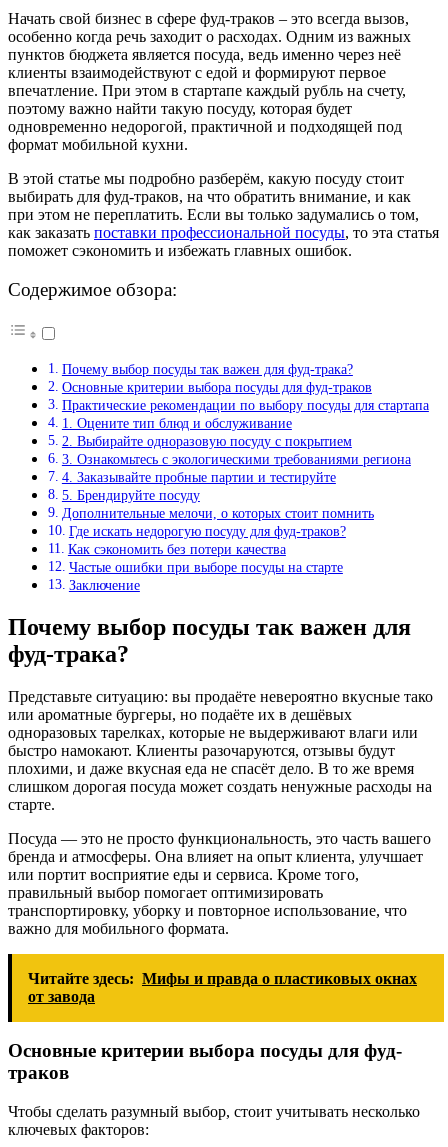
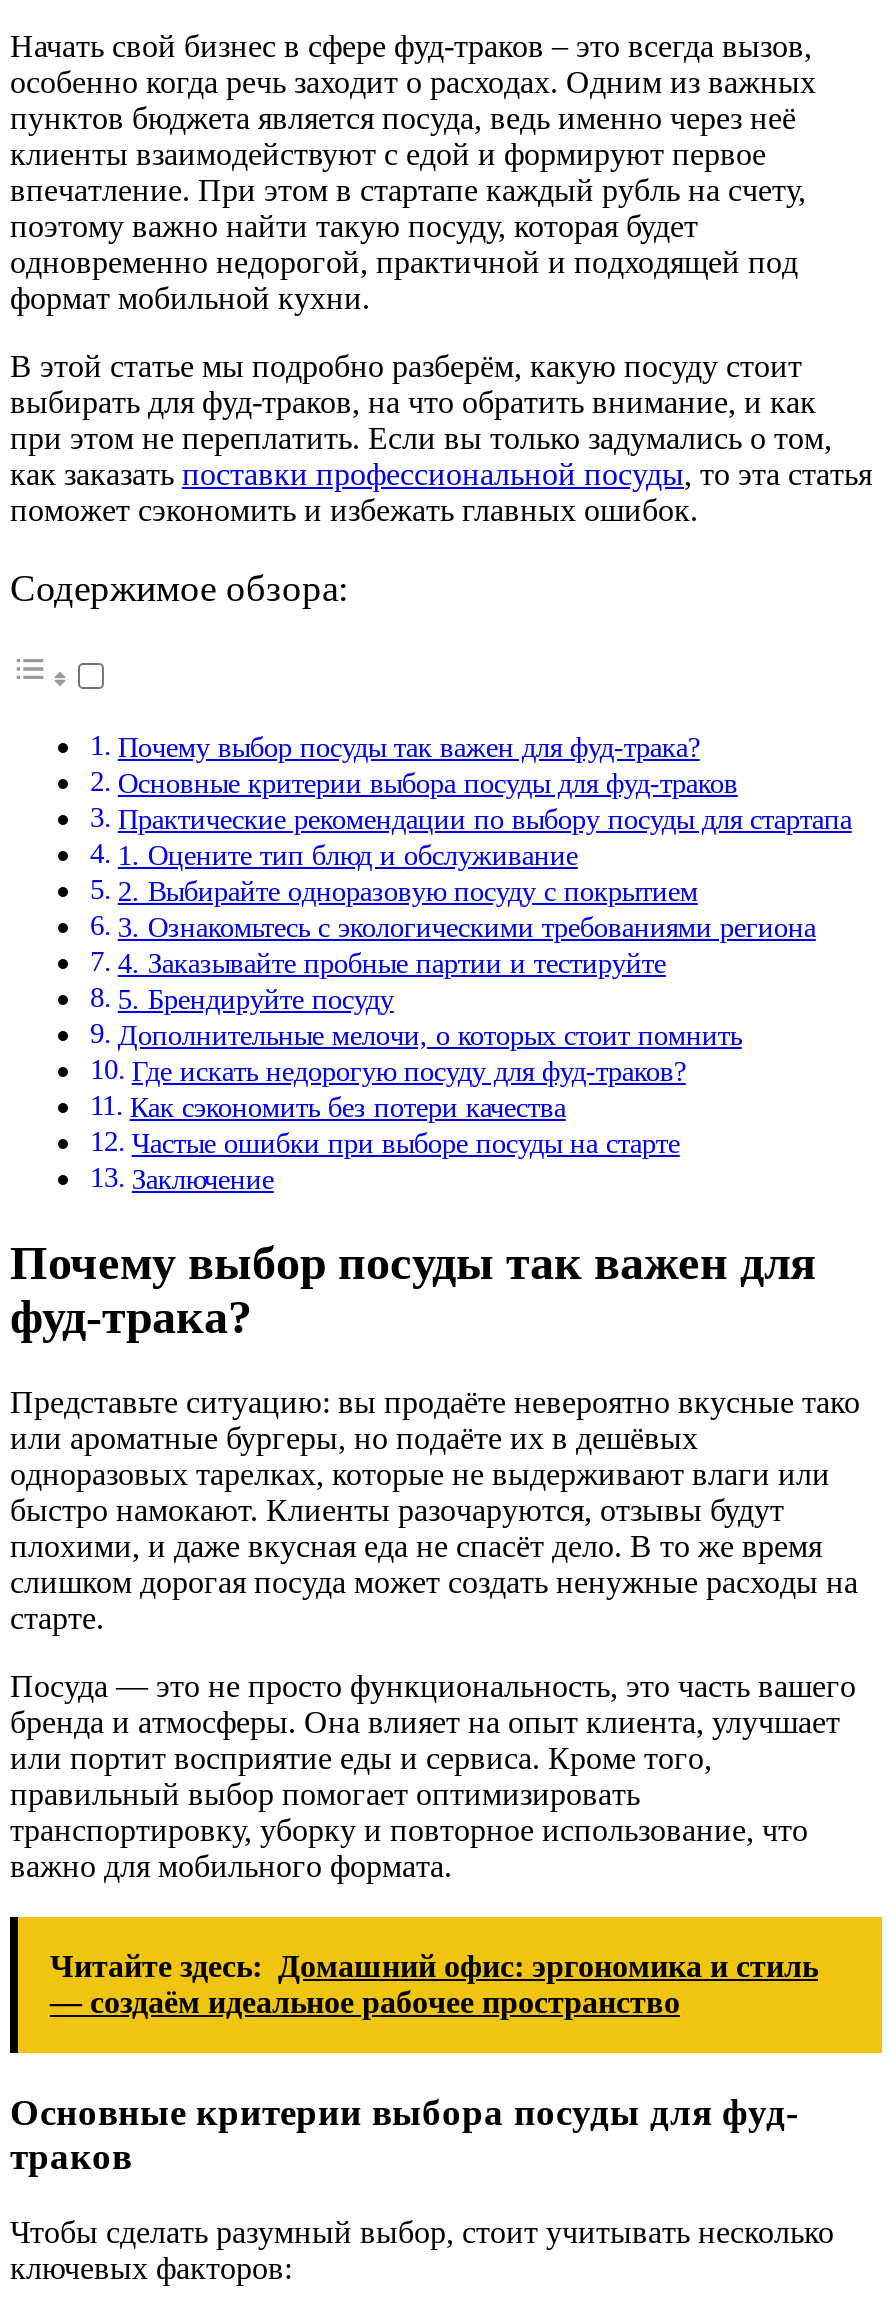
- Читайте здесь: Мифы и правда о пластиковых окнах
- от завода
+ Читайте здесь: Домашний офис: эргономика и стиль
+ — создаём идеальное рабочее пространство
